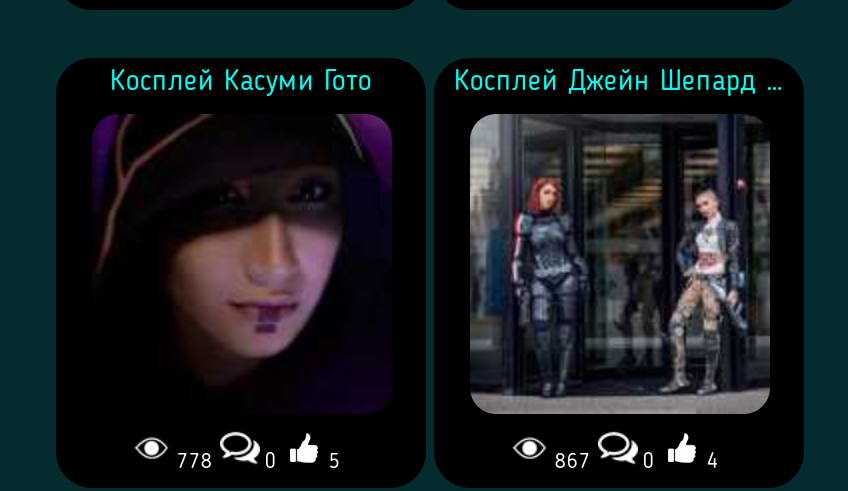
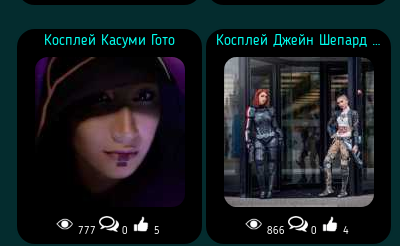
- 778
+ 777

- 867
+ 866
